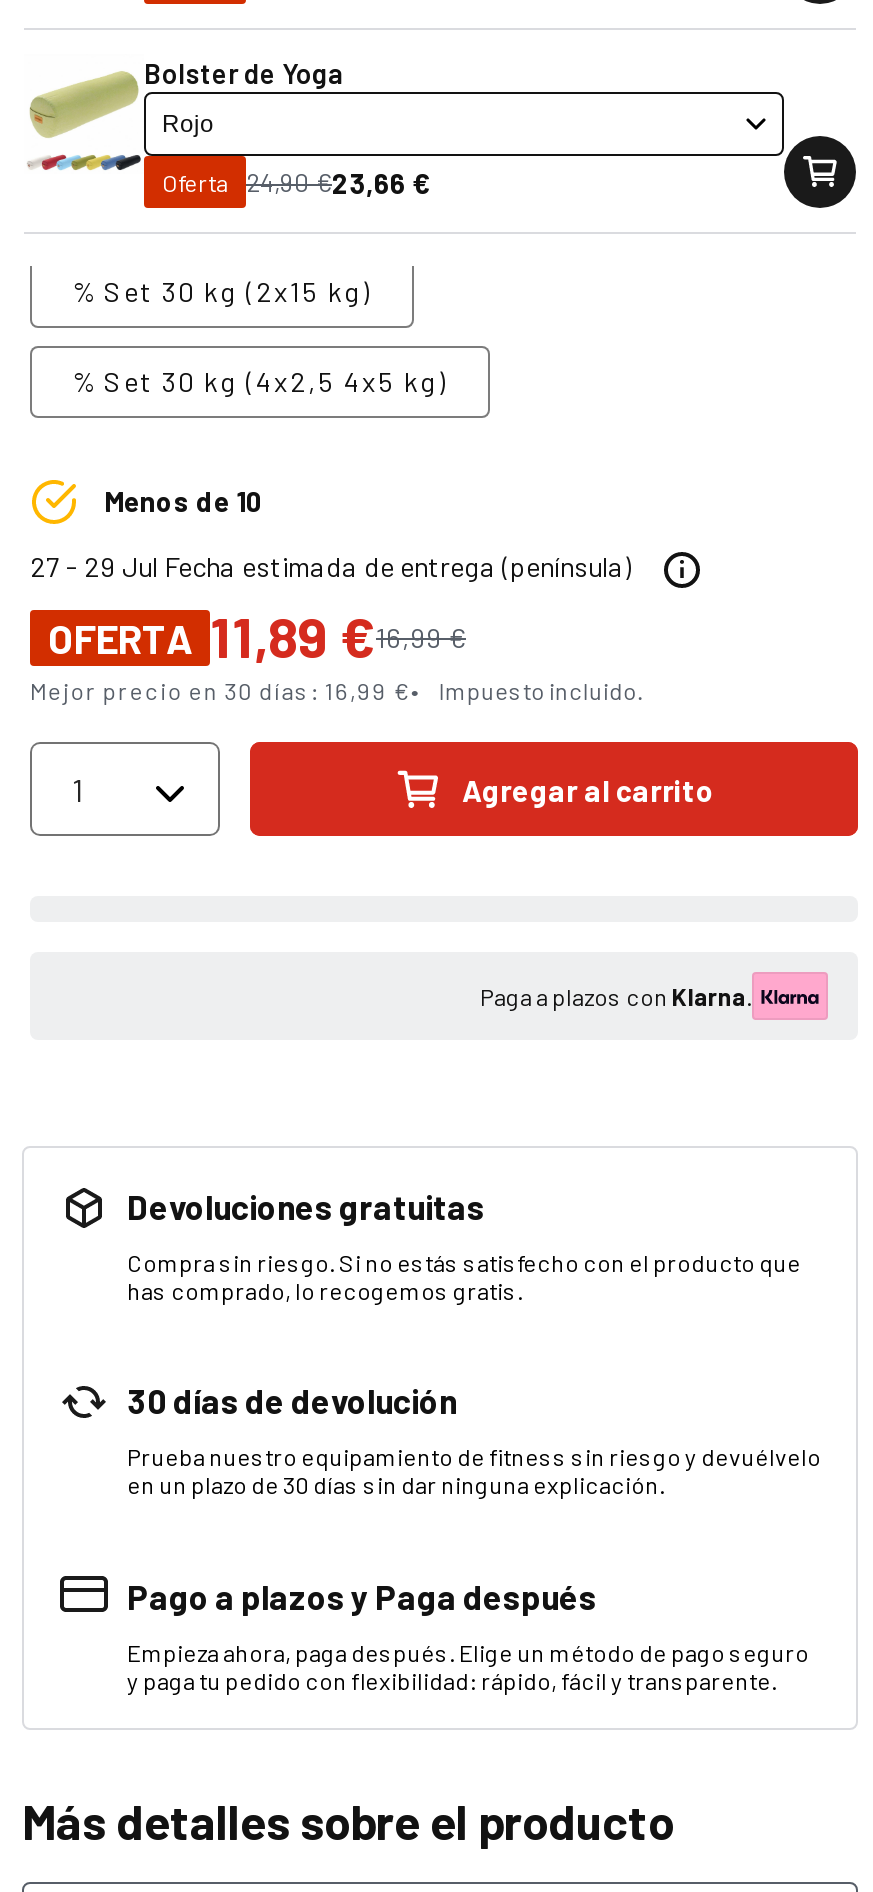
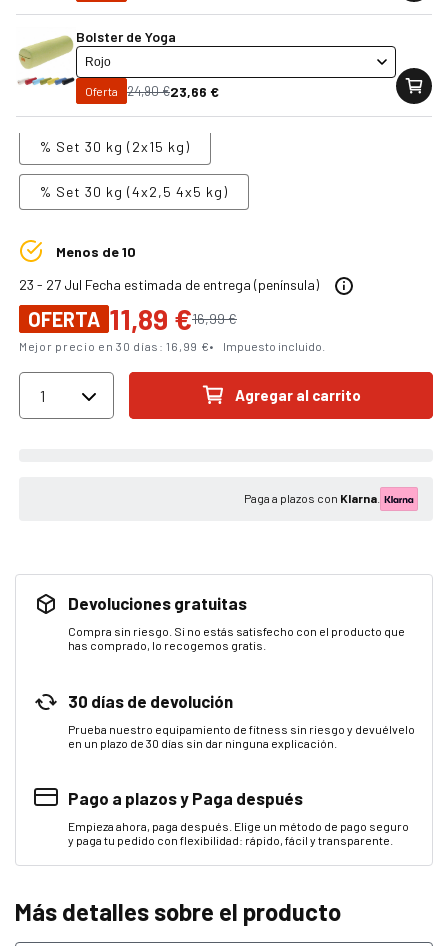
- 27 - 29 Jul Fecha estimada de entrega (península)
+ 23 - 27 Jul Fecha estimada de entrega (península)
